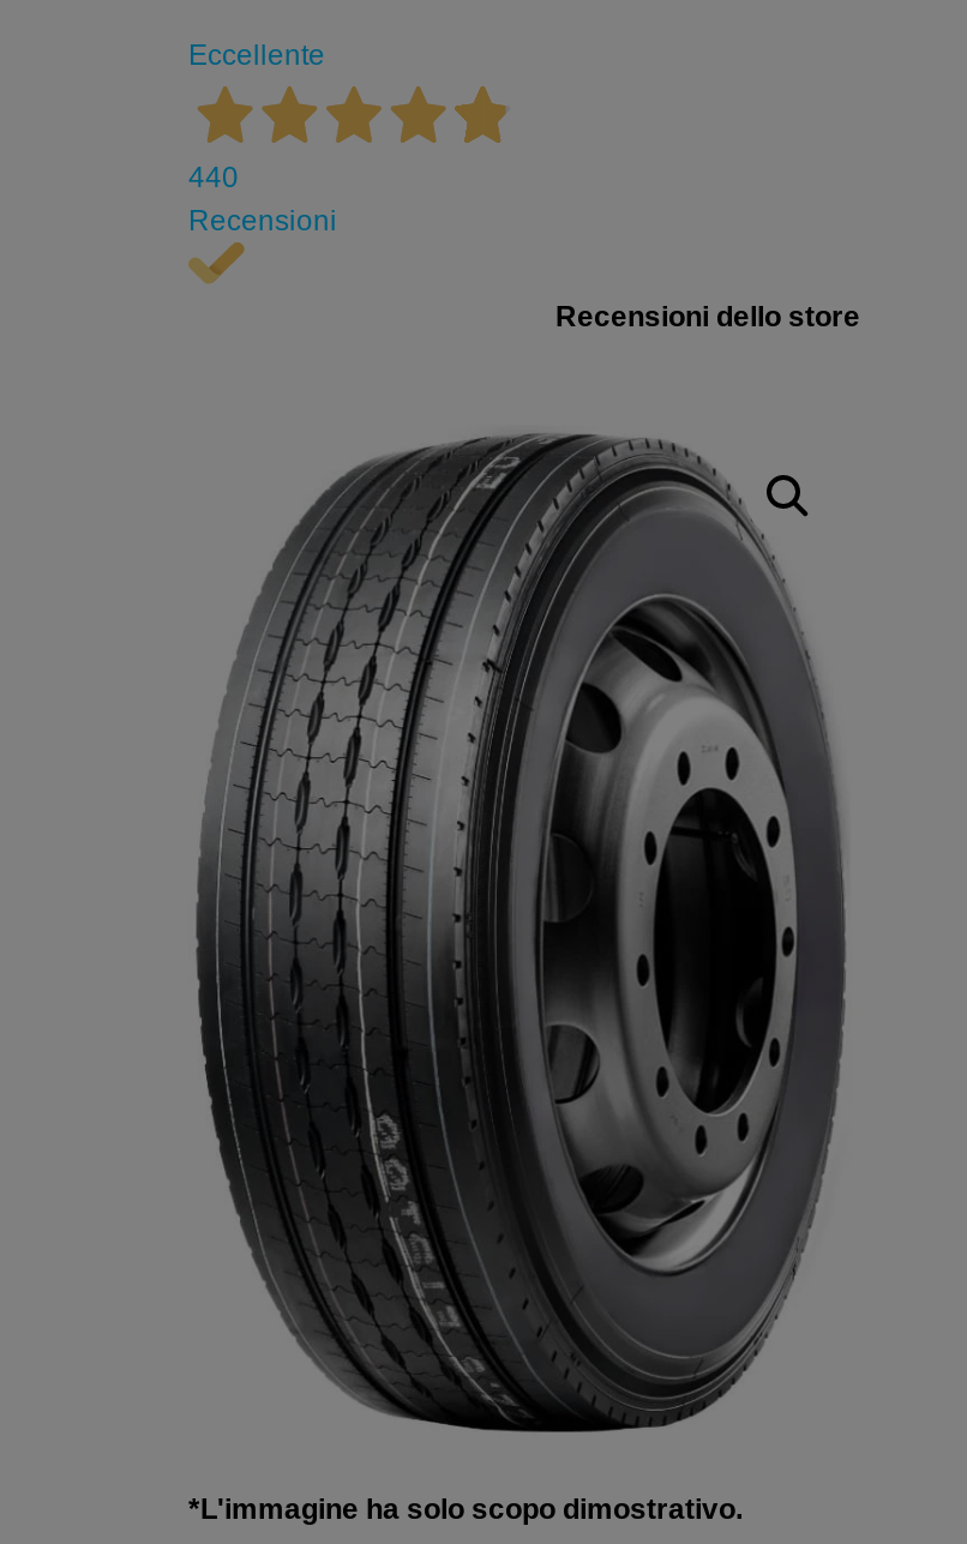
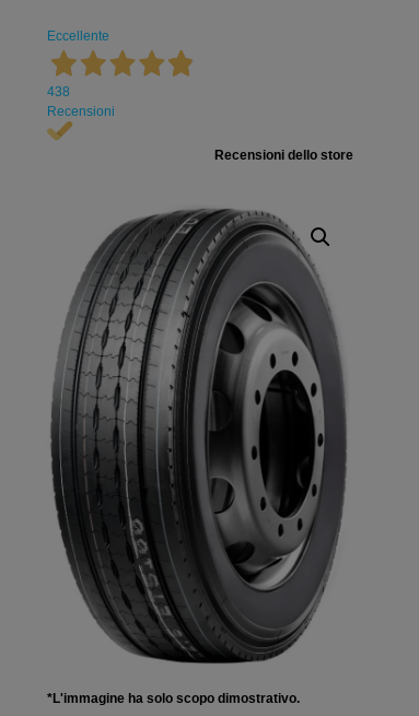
- 440
+ 438
